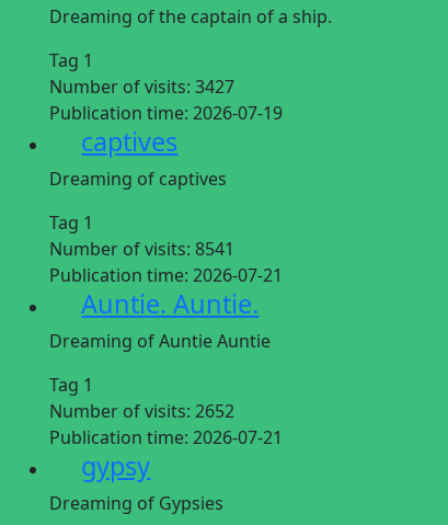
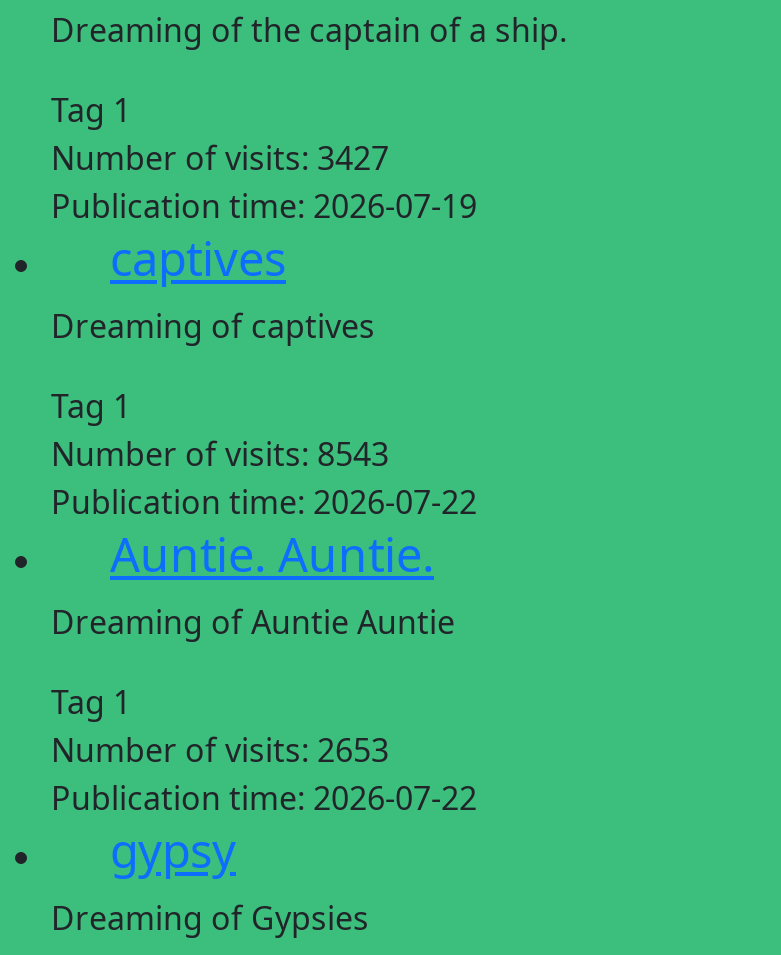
- Number of visits: 8541
+ Number of visits: 8543

- Publication time: 2026-07-21
+ Publication time: 2026-07-22

- Number of visits: 2652
+ Number of visits: 2653

- Publication time: 2026-07-21
+ Publication time: 2026-07-22
